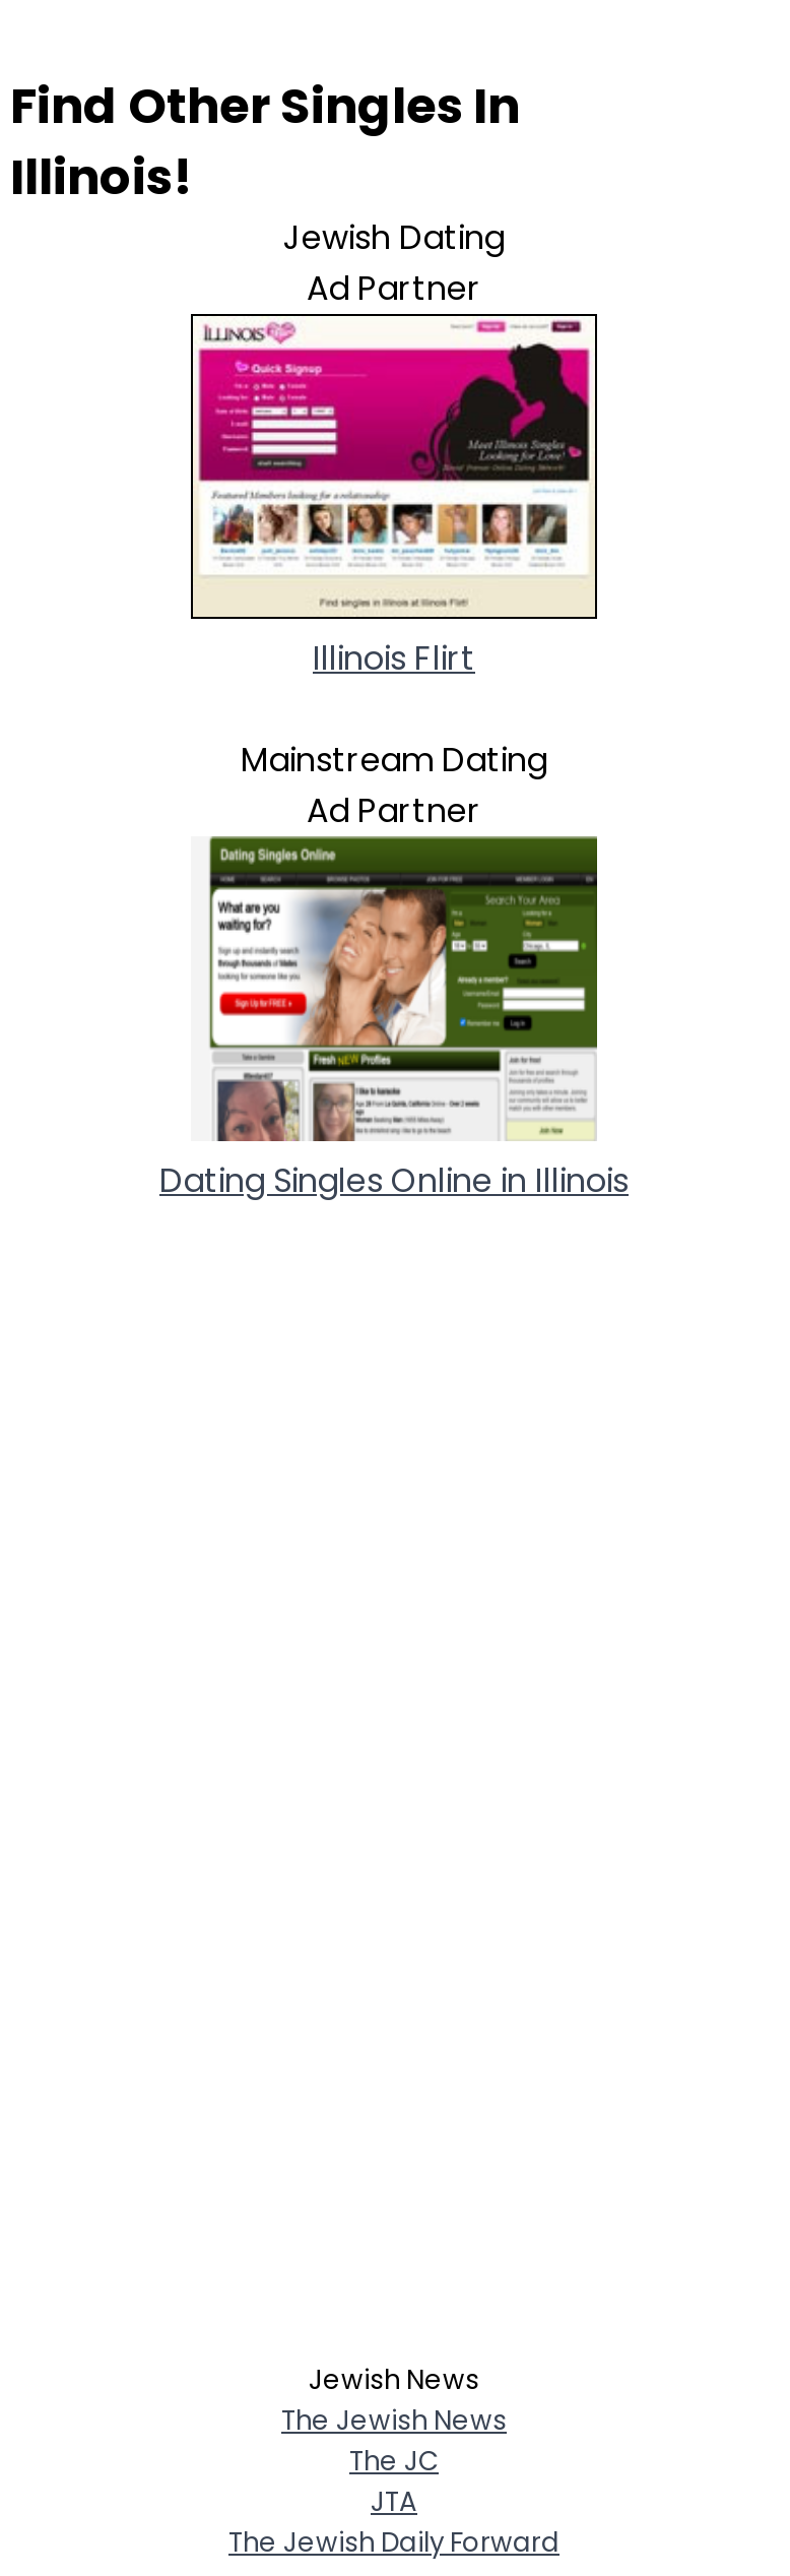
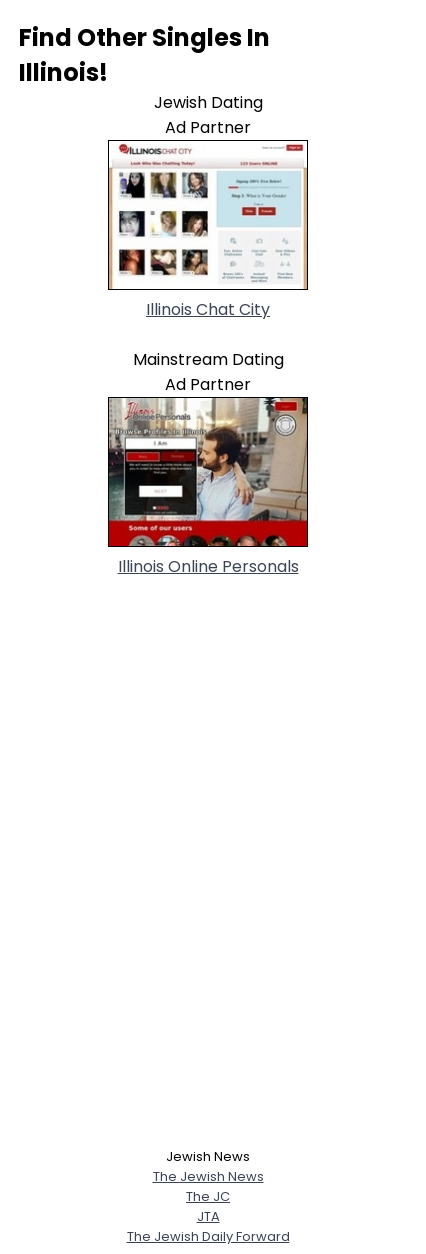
- [image]
- Illinois Flirt
+ [image]
+ Illinois Chat City

- [image]
- Dating Singles Online in Illinois
+ [image]
+ Illinois Online Personals
